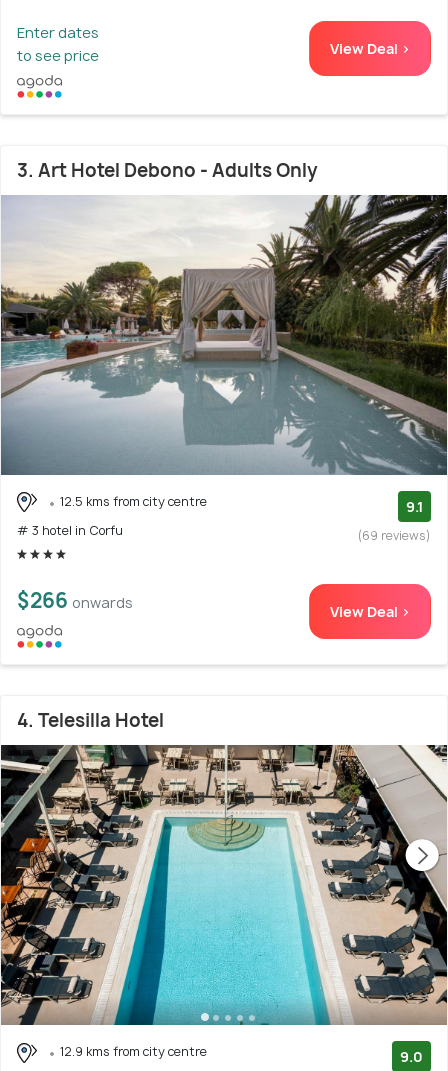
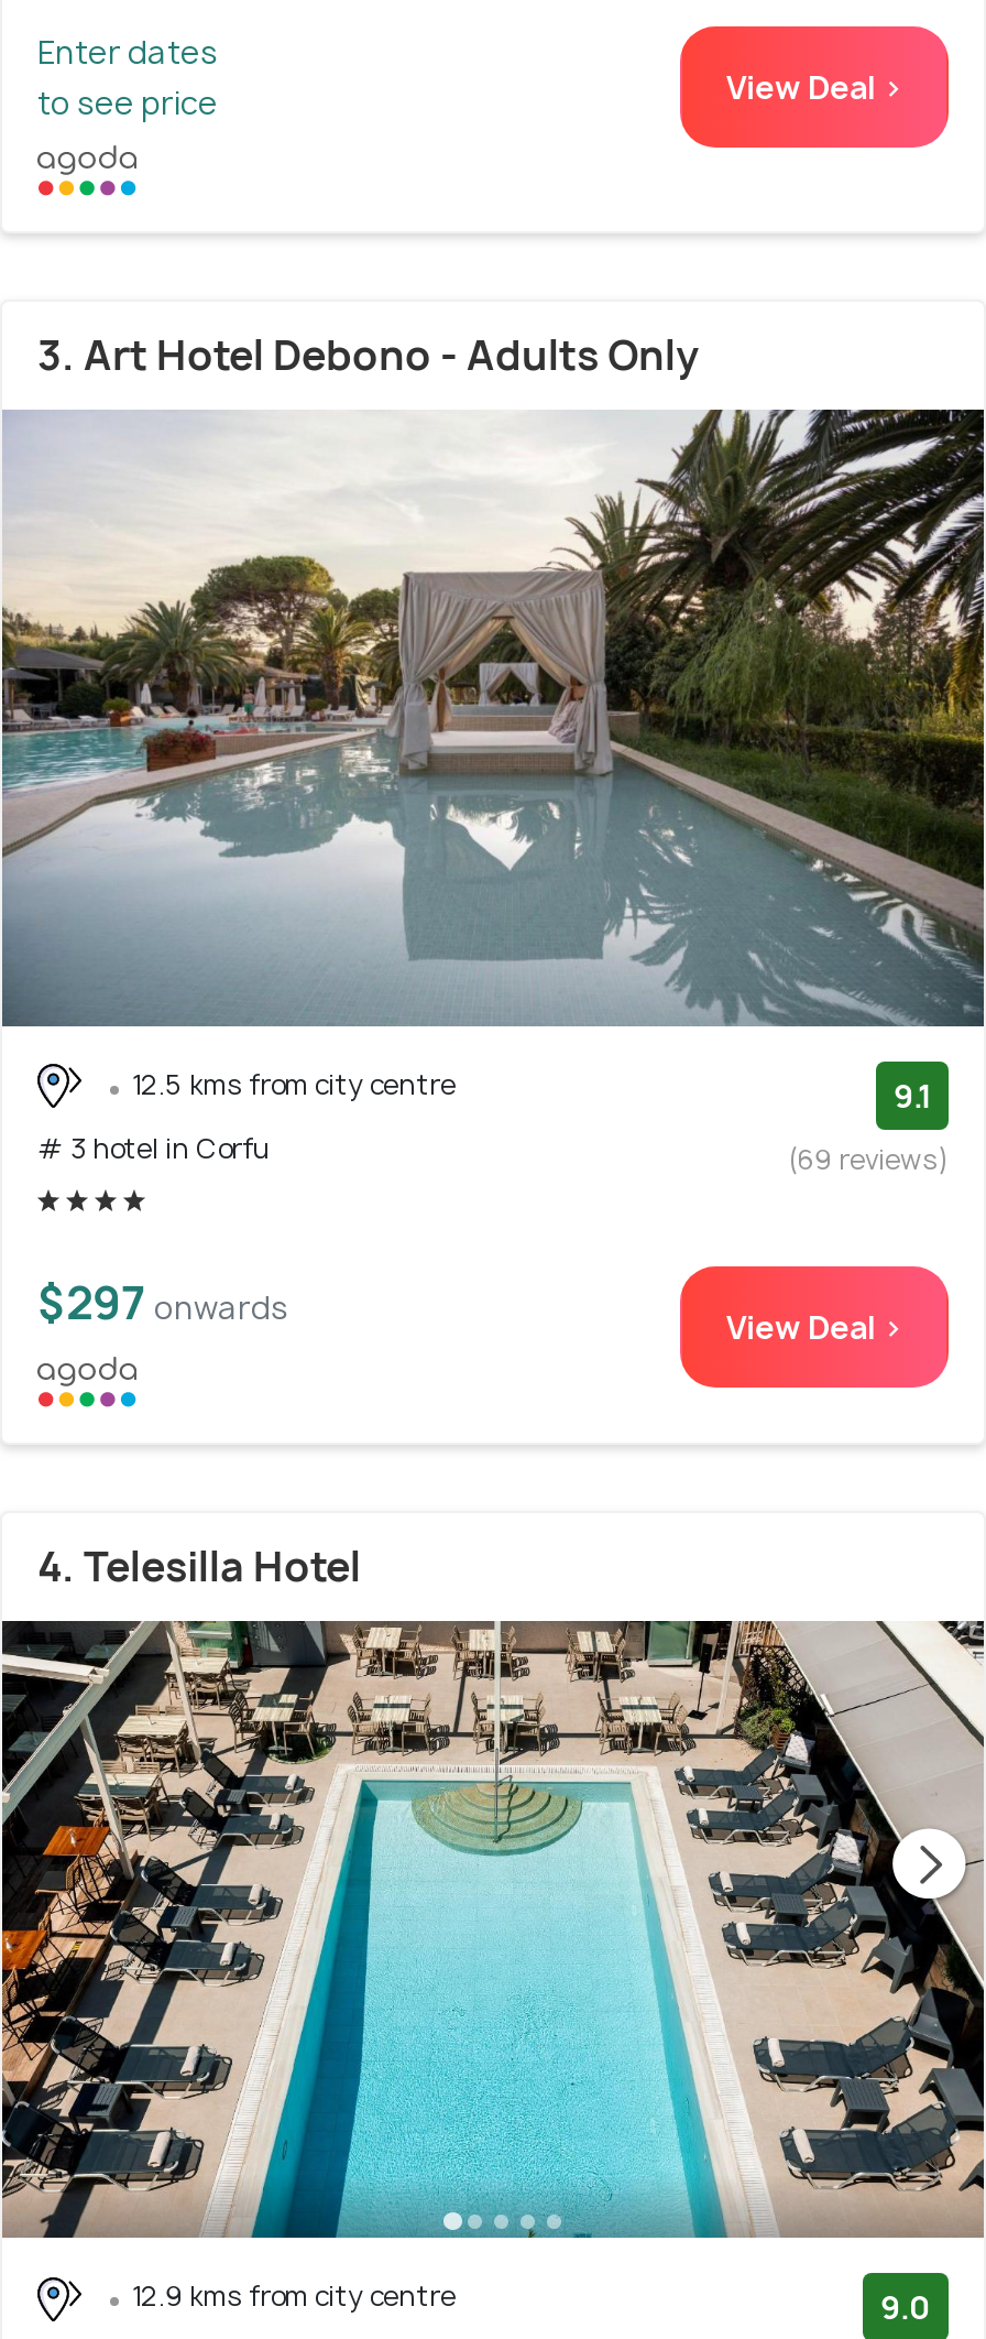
- $266 onwards
+ $297 onwards
